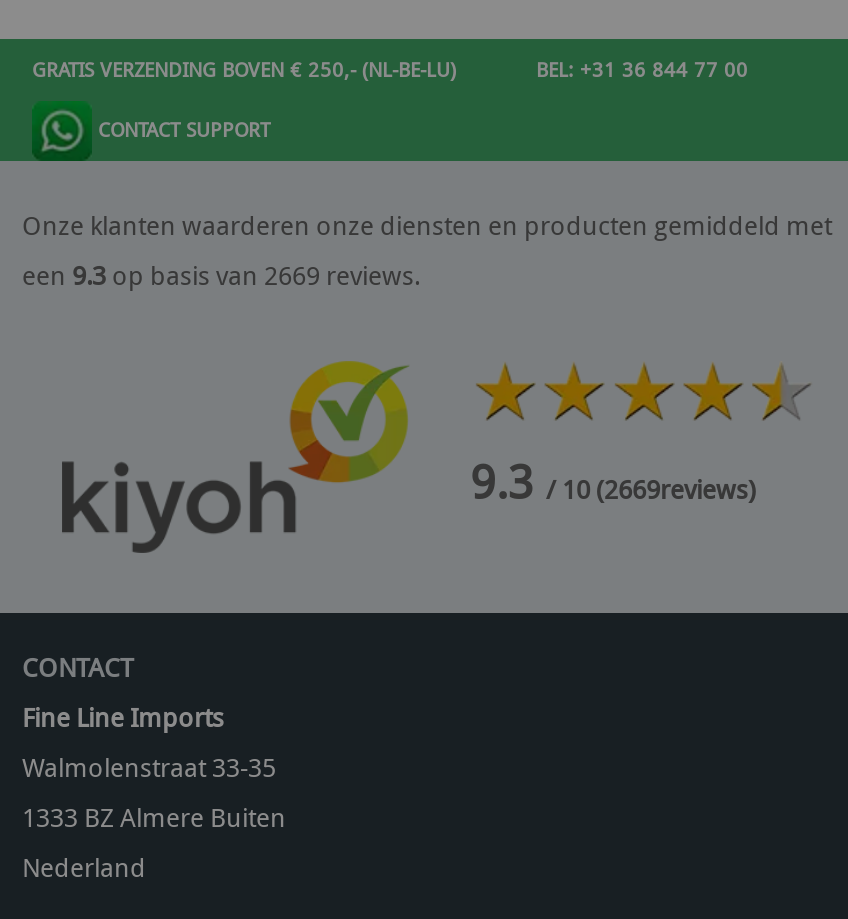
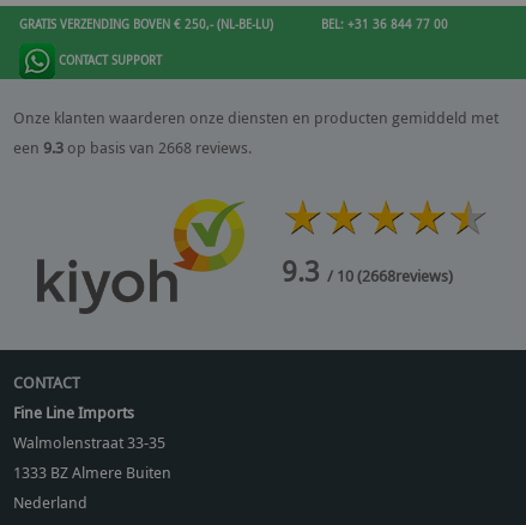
- een 9.3 op basis van 2669 reviews.
+ een 9.3 op basis van 2668 reviews.

- 9.3 / 10 (2669reviews)
+ 9.3 / 10 (2668reviews)
